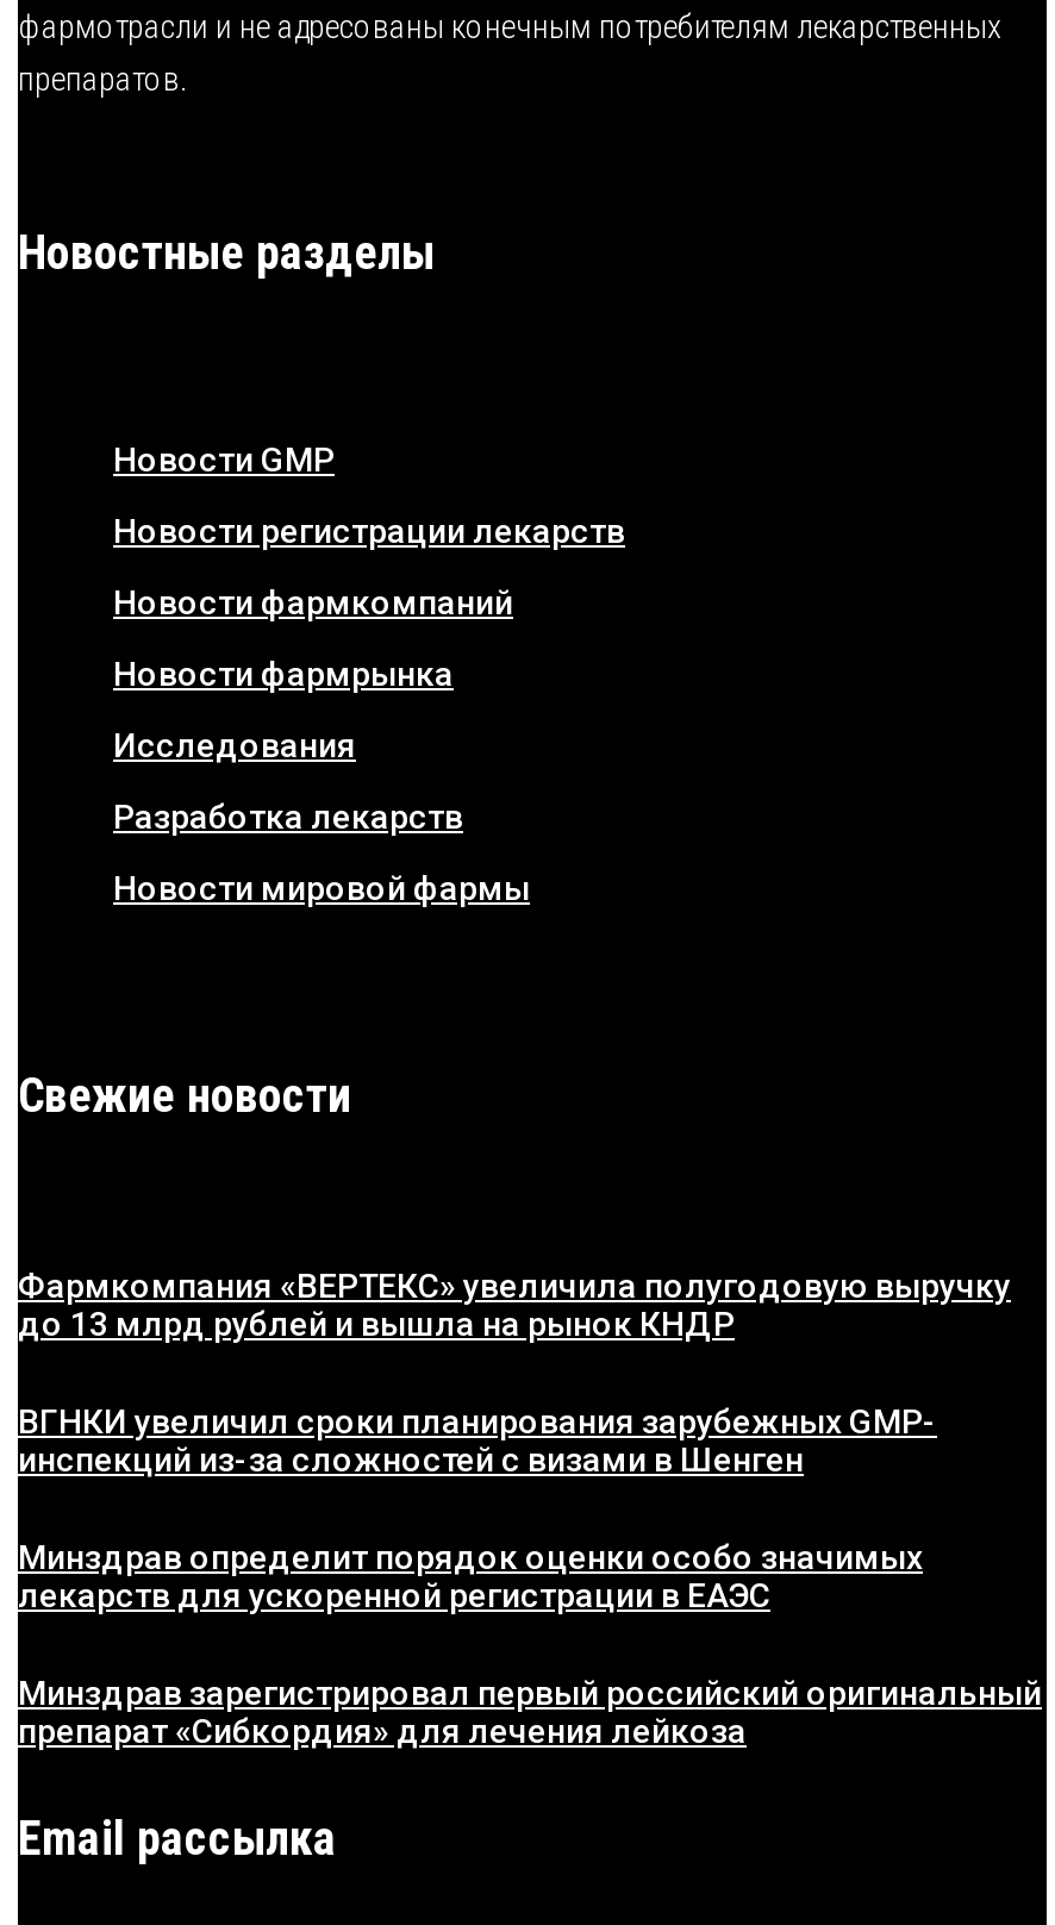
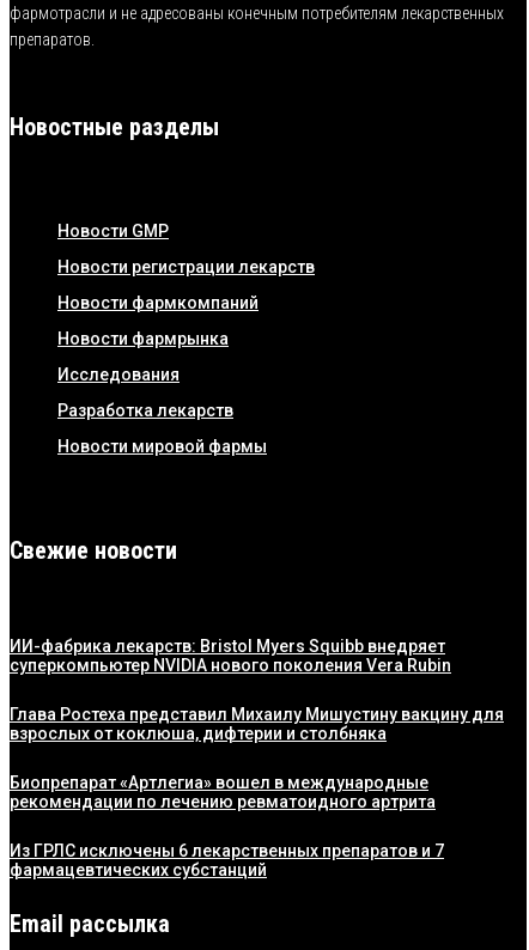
- Фармкомпания «ВЕРТЕКС» увеличила полугодовую выручку
- до 13 млрд рублей и вышла на рынок КНДР
+ ИИ-фабрика лекарств: Bristol Myers Squibb внедряет
+ суперкомпьютер NVIDIA нового поколения Vera Rubin

- ВГНКИ увеличил сроки планирования зарубежных GMP-
- инспекций из-за сложностей с визами в Шенген
+ Глава Ростеха представил Михаилу Мишустину вакцину для
+ взрослых от коклюша, дифтерии и столбняка

- Минздрав определит порядок оценки особо значимых
- лекарств для ускоренной регистрации в ЕАЭС
+ Биопрепарат «Артлегиа» вошел в международные
+ рекомендации по лечению ревматоидного артрита

- Минздрав зарегистрировал первый российский оригинальный
- препарат «Сибкордия» для лечения лейкоза
+ Из ГРЛС исключены 6 лекарственных препаратов и 7
+ фармацевтических субстанций
